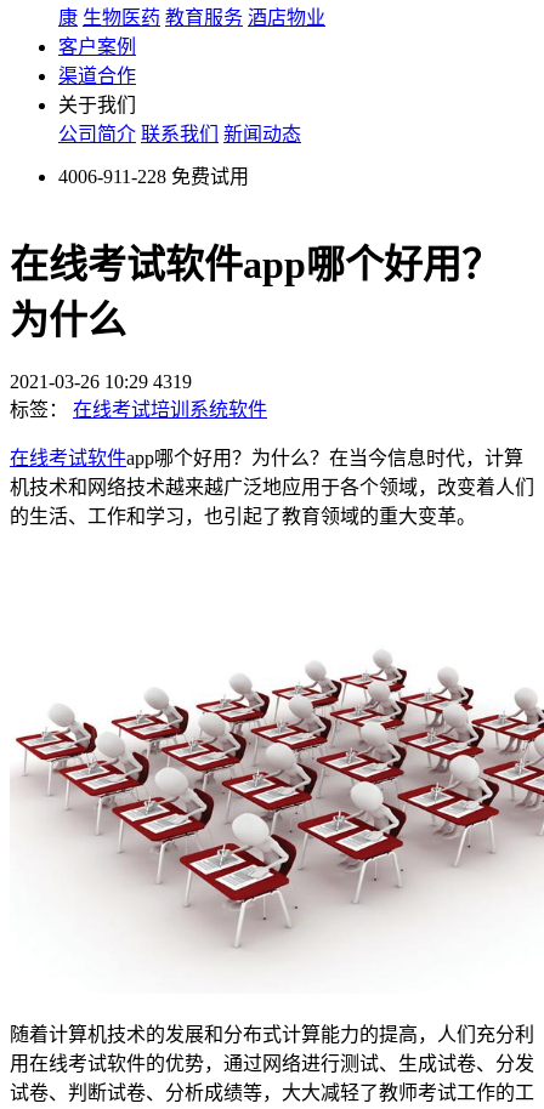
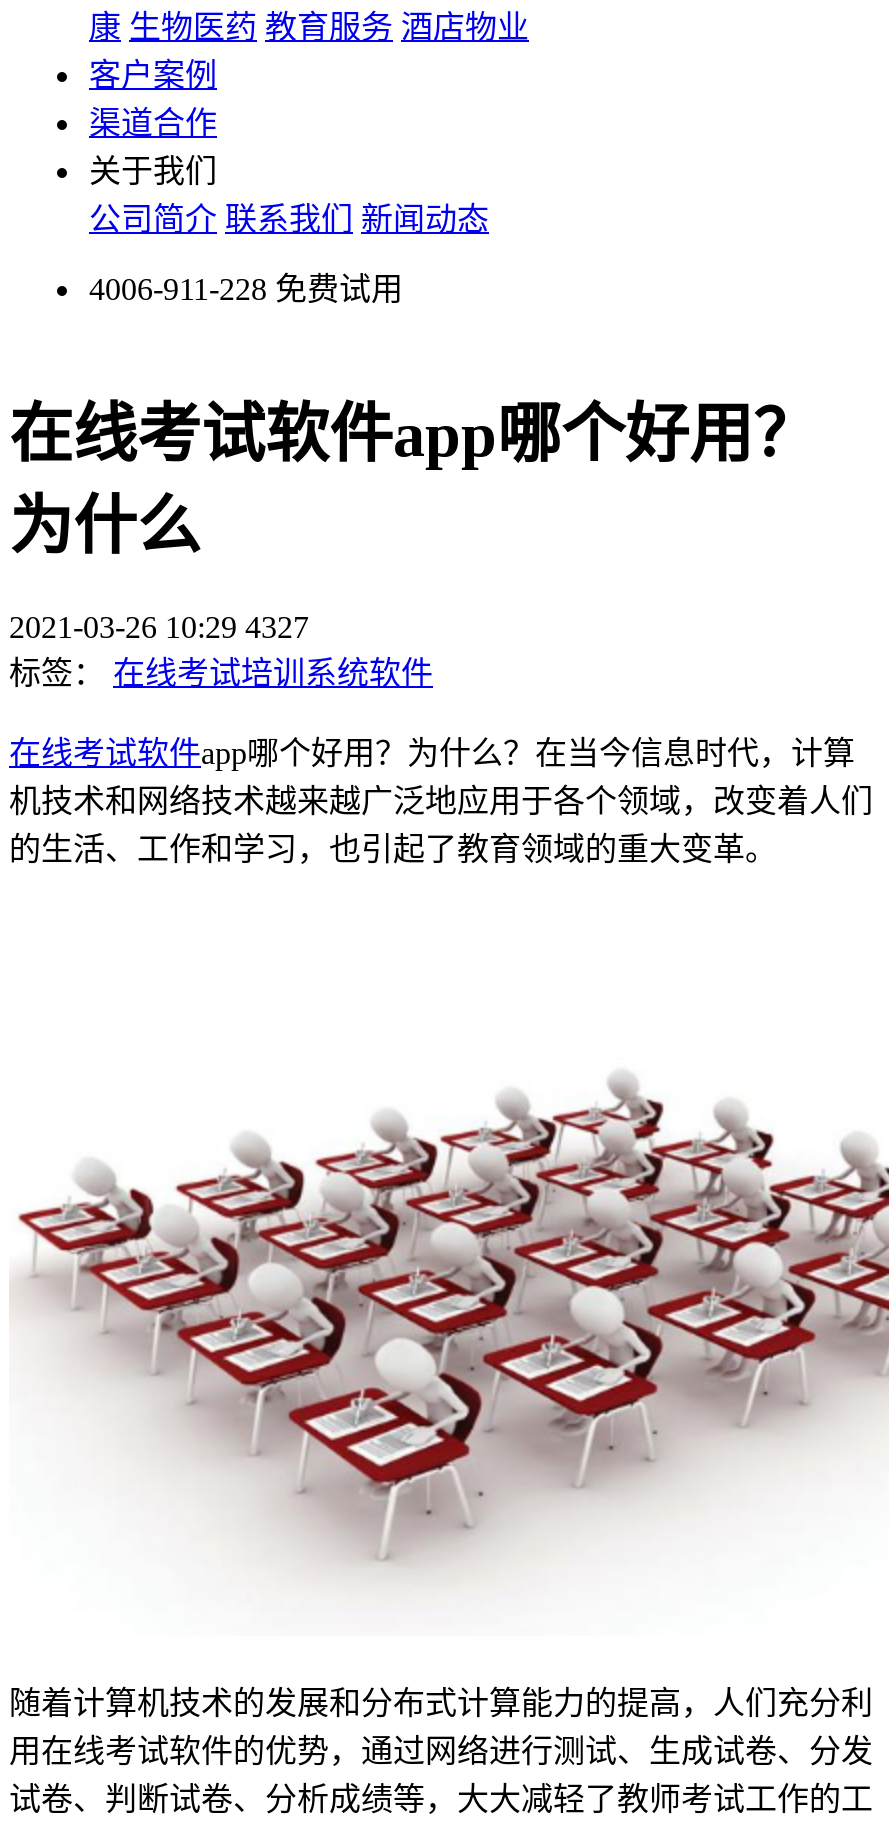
- 2021-03-26 10:29 4319
+ 2021-03-26 10:29 4327
